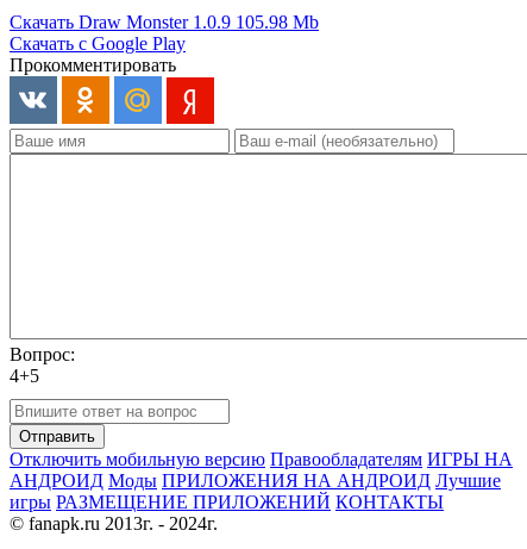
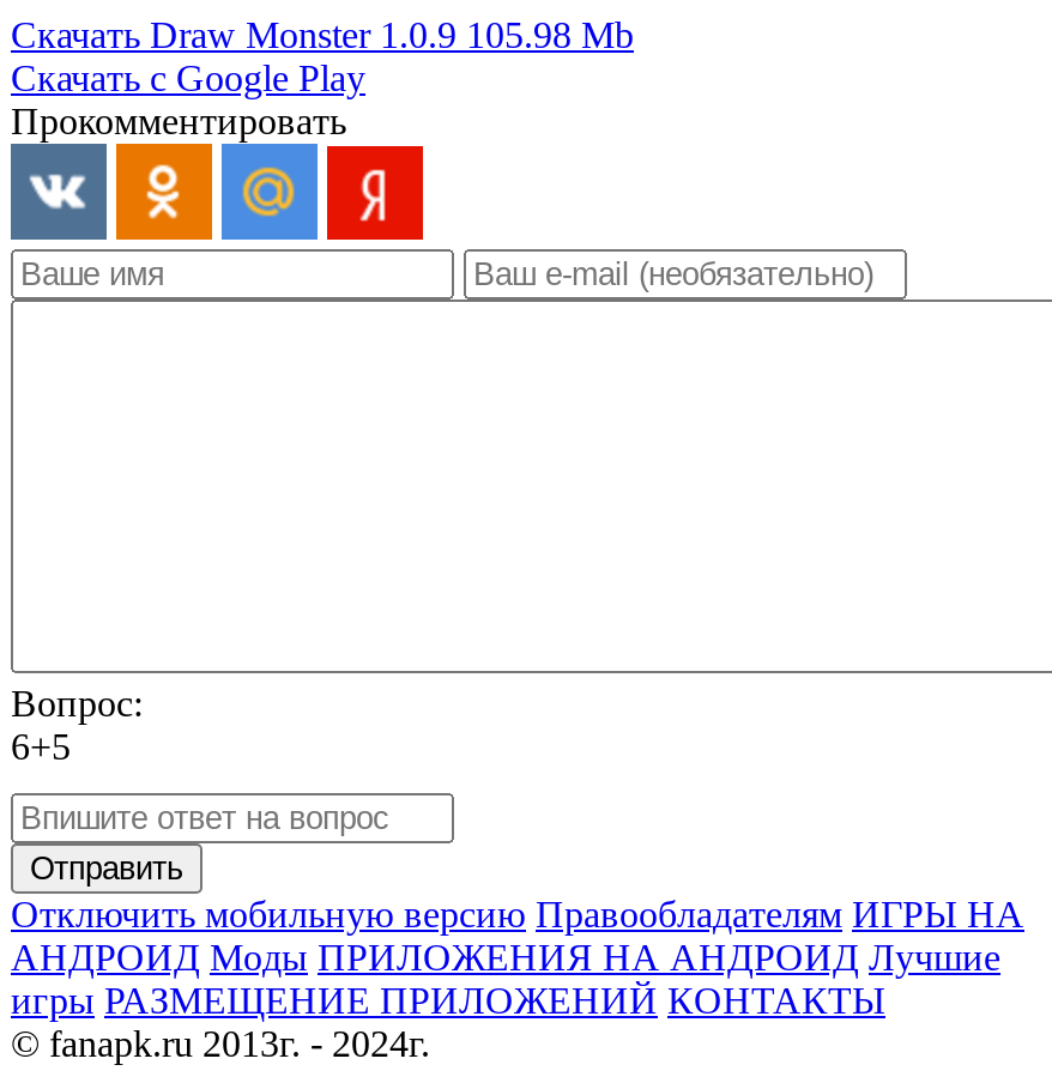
- 4+5
+ 6+5
